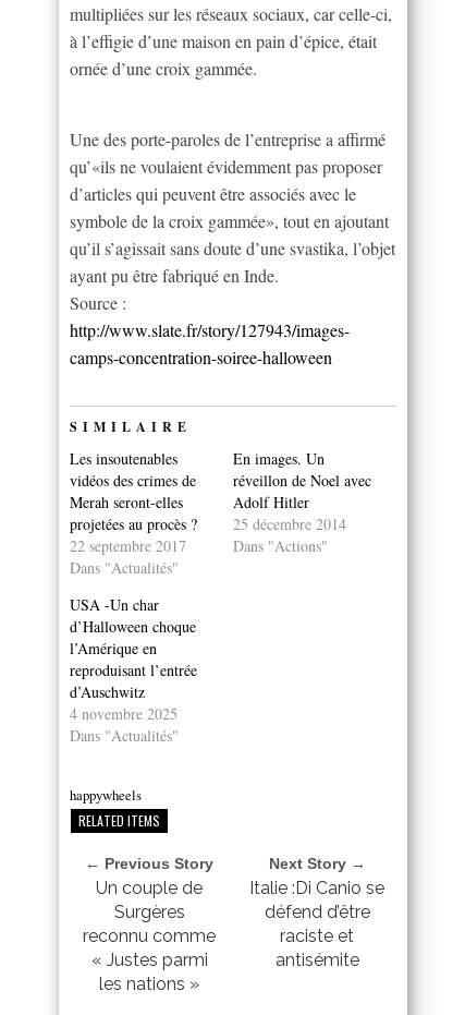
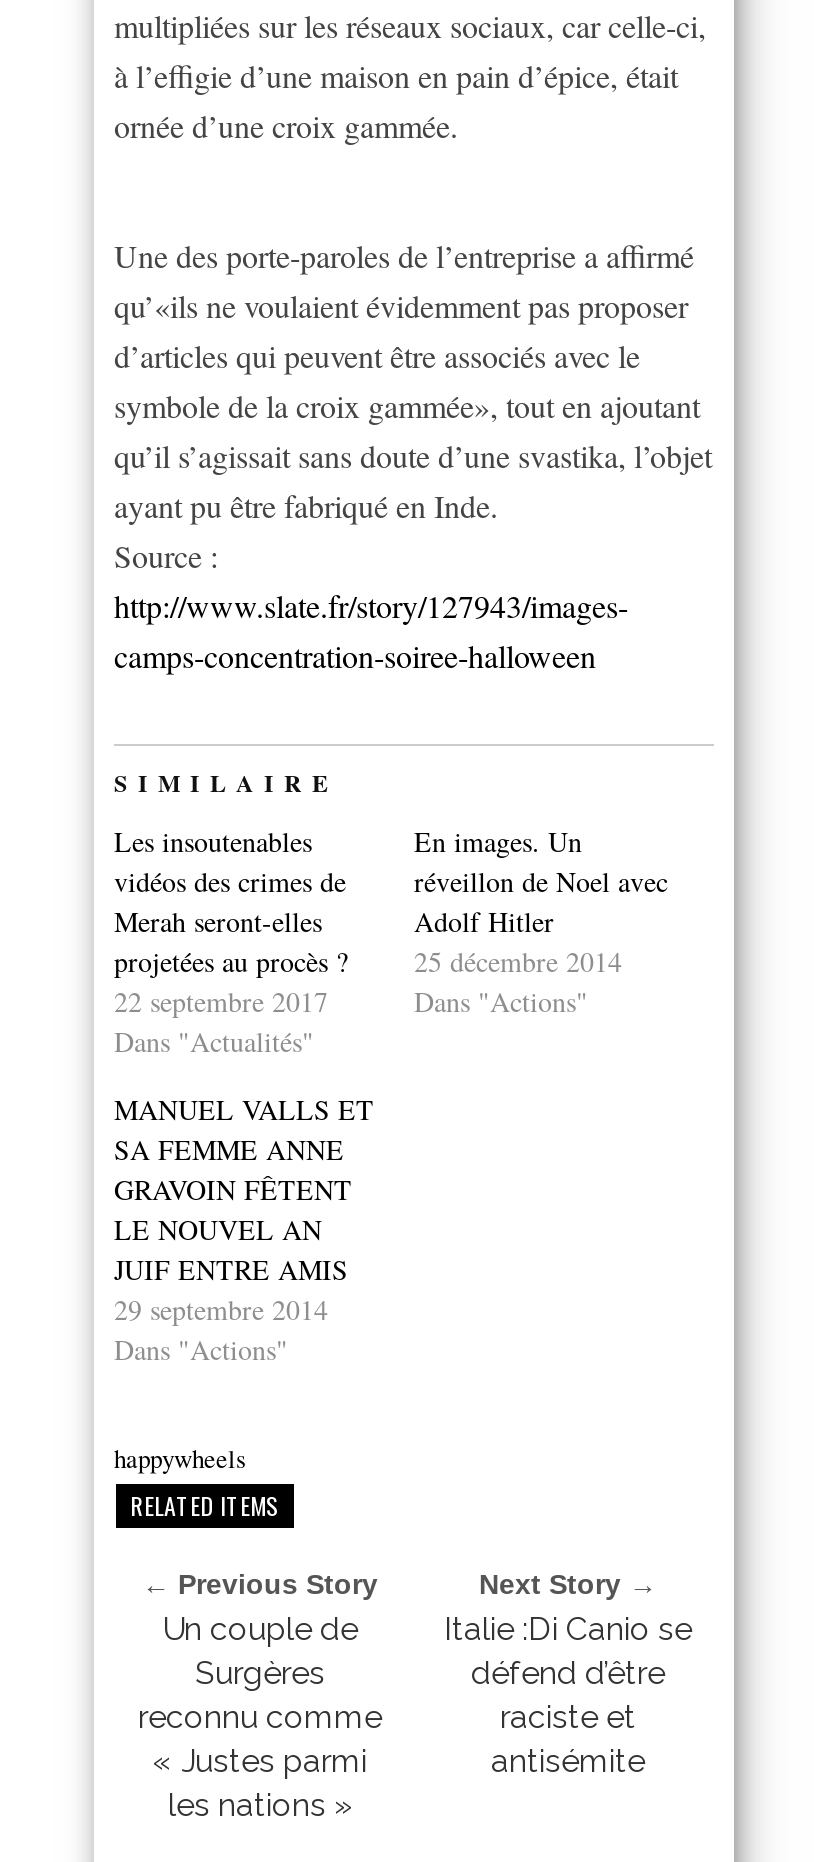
- USA -Un char
- d’Halloween choque
- l’Amérique en
- reproduisant l’entrée
- d’Auschwitz
- 4 novembre 2025
- Dans "Actualités"
+ MANUEL VALLS ET
+ SA FEMME ANNE
+ GRAVOIN FÊTENT
+ LE NOUVEL AN
+ JUIF ENTRE AMIS
+ 29 septembre 2014
+ Dans "Actions"
